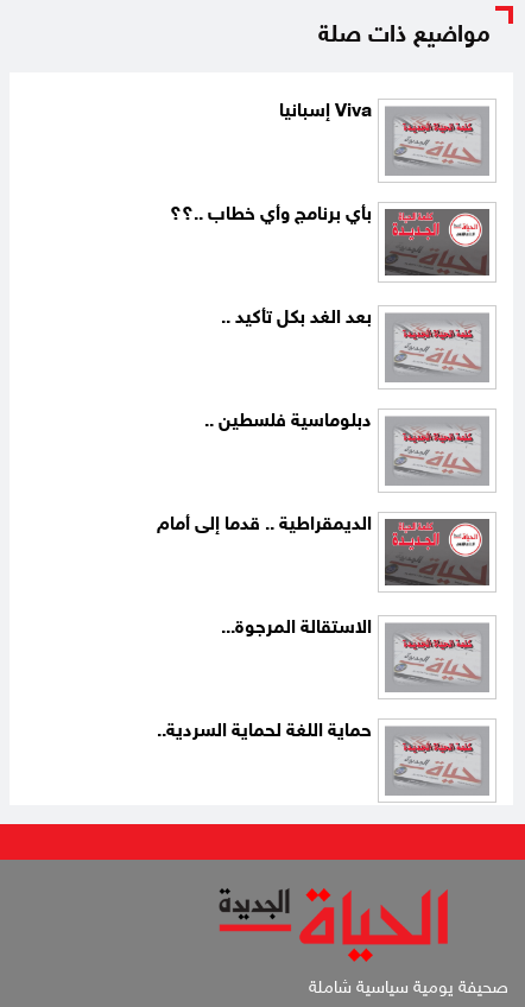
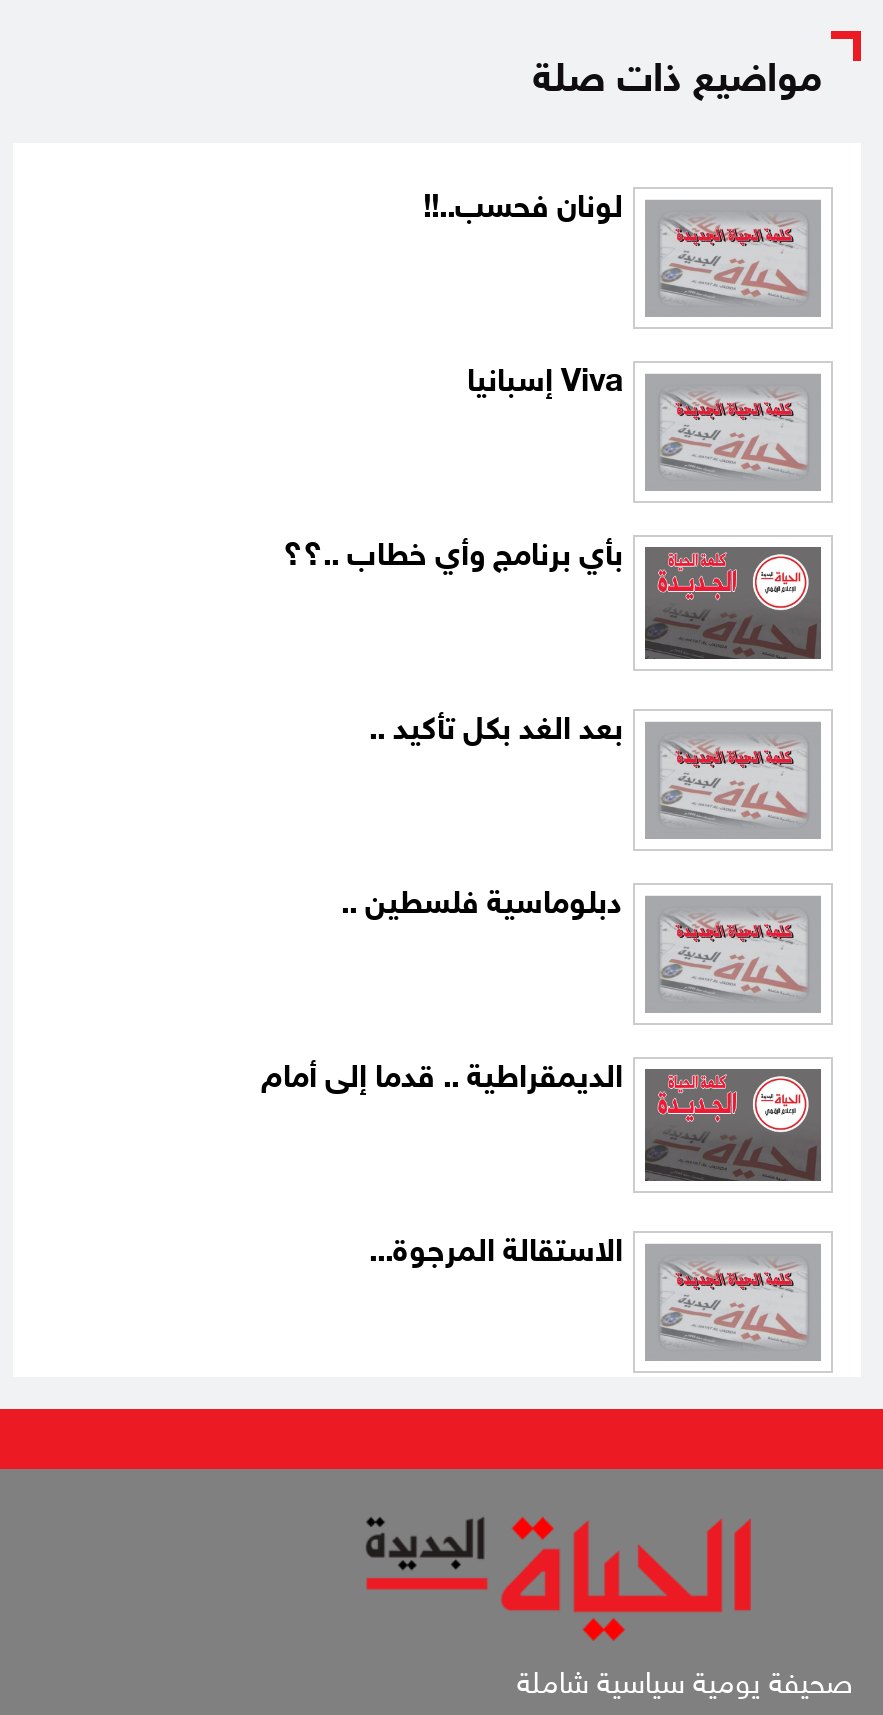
+ لونان فحسب..!!

moved down: [image]

moved down: [image] | بأي برنامج وأي خطاب ..؟؟ | بعد الغد بكل تأكيد .. | دبلوماسية فلسطين .. | الديمقراطية .. قدما إلى أمام | الاستقالة المرجوة...

moved down: [image]

- حماية اللغة لحماية السردية..
